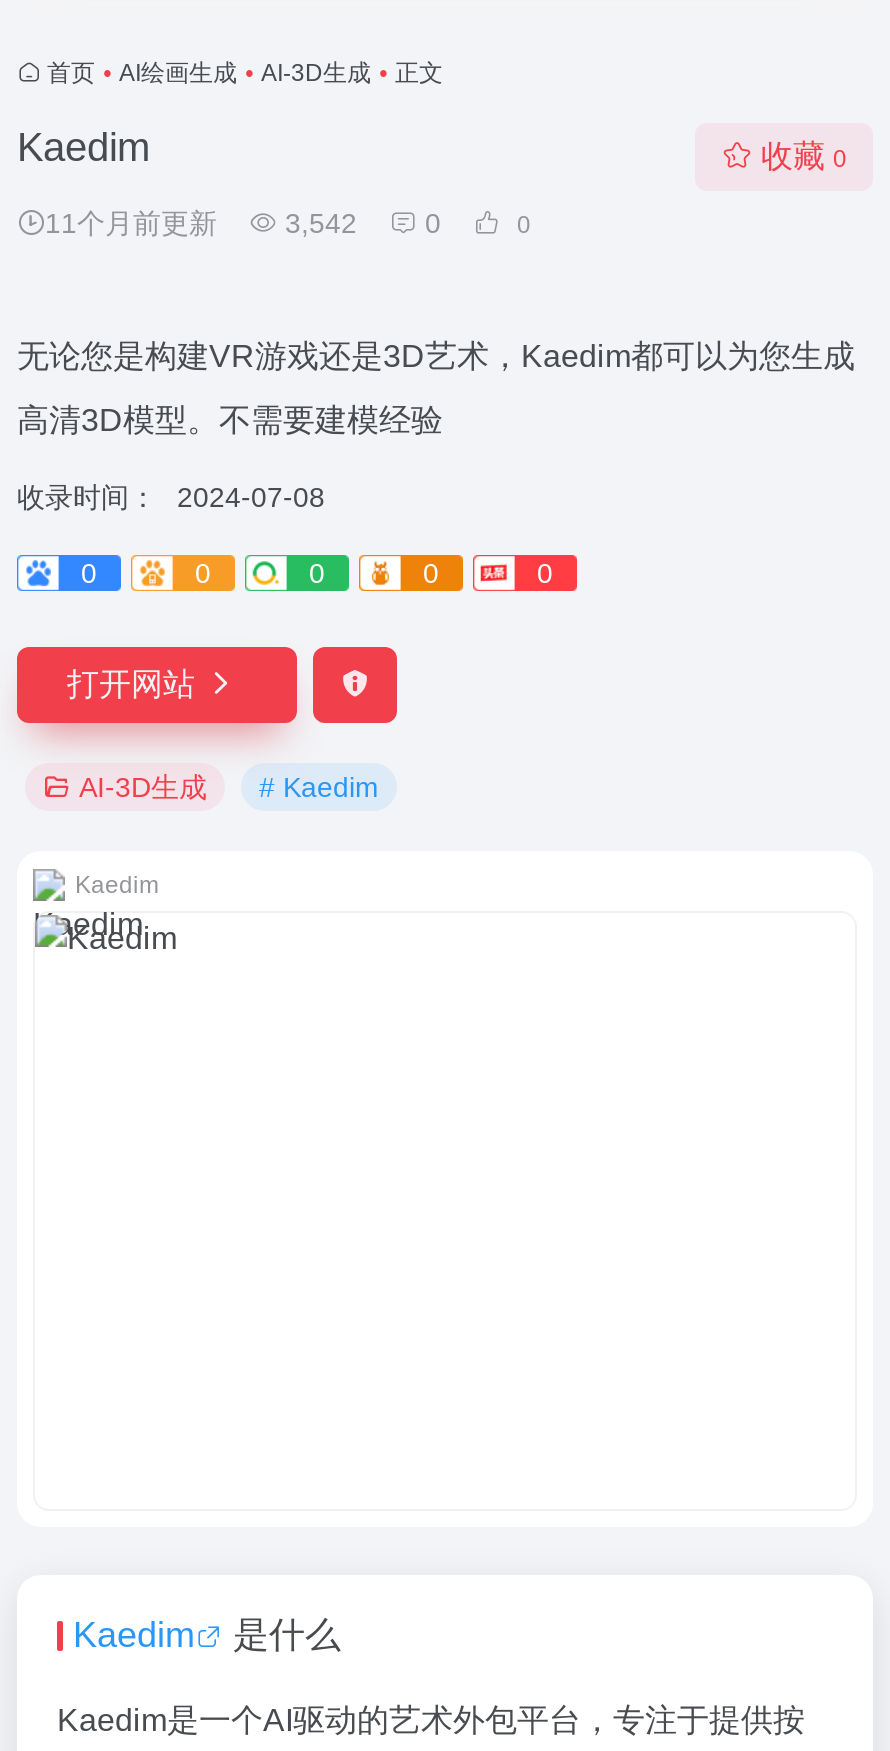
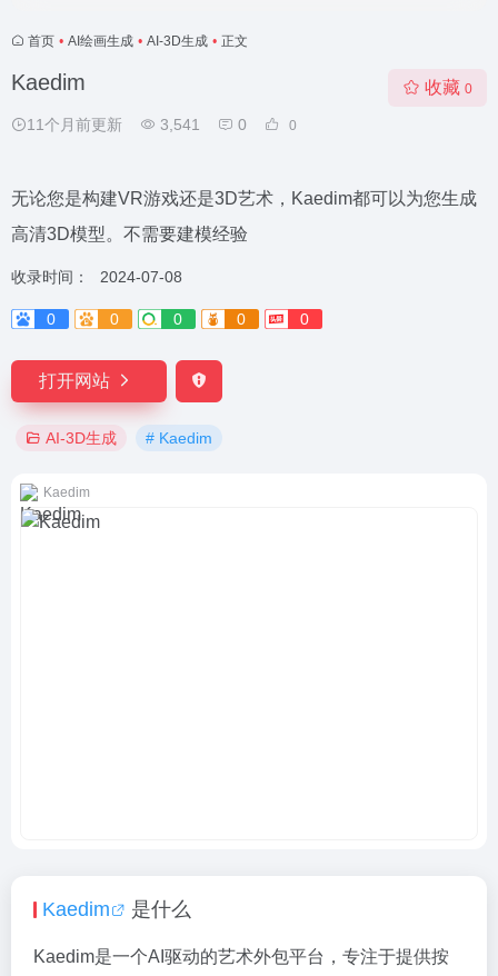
- 11个月前更新 3,542 0
+ 11个月前更新 3,541 0
